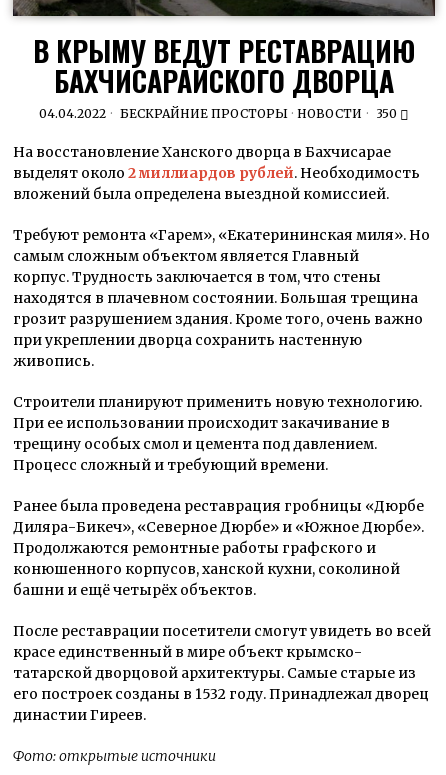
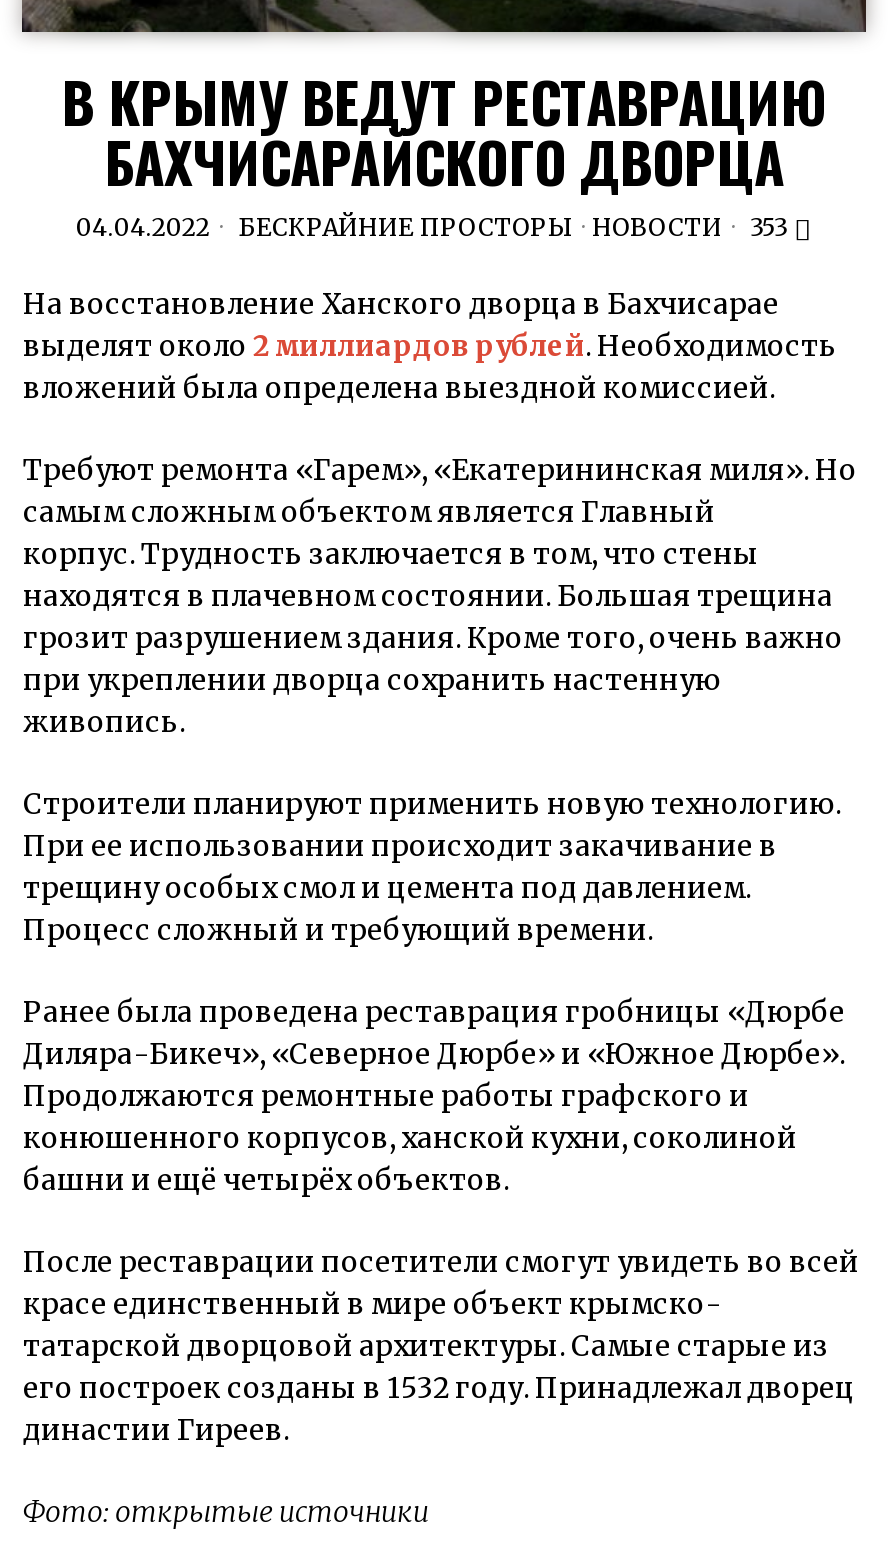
- 04.04.2022 БЕСКРАЙНИЕ ПРОСТОРЫ НОВОСТИ 350
+ 04.04.2022 БЕСКРАЙНИЕ ПРОСТОРЫ НОВОСТИ 353
